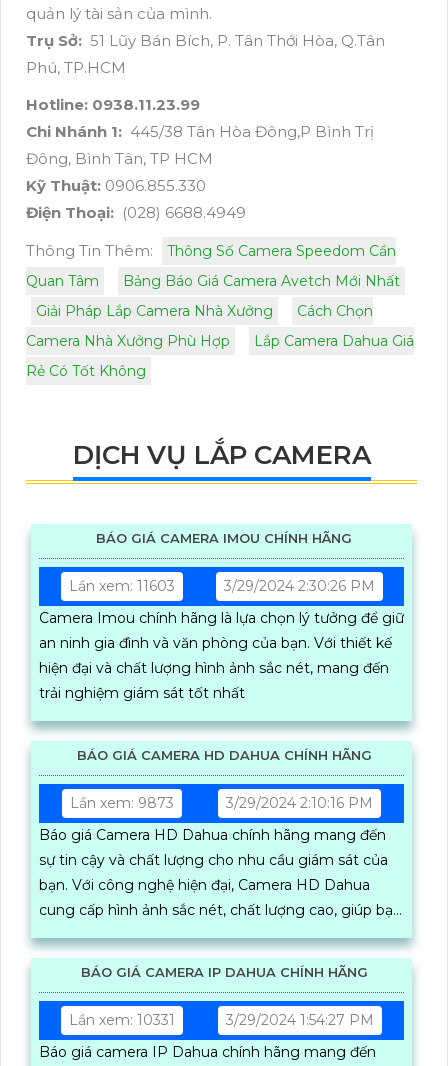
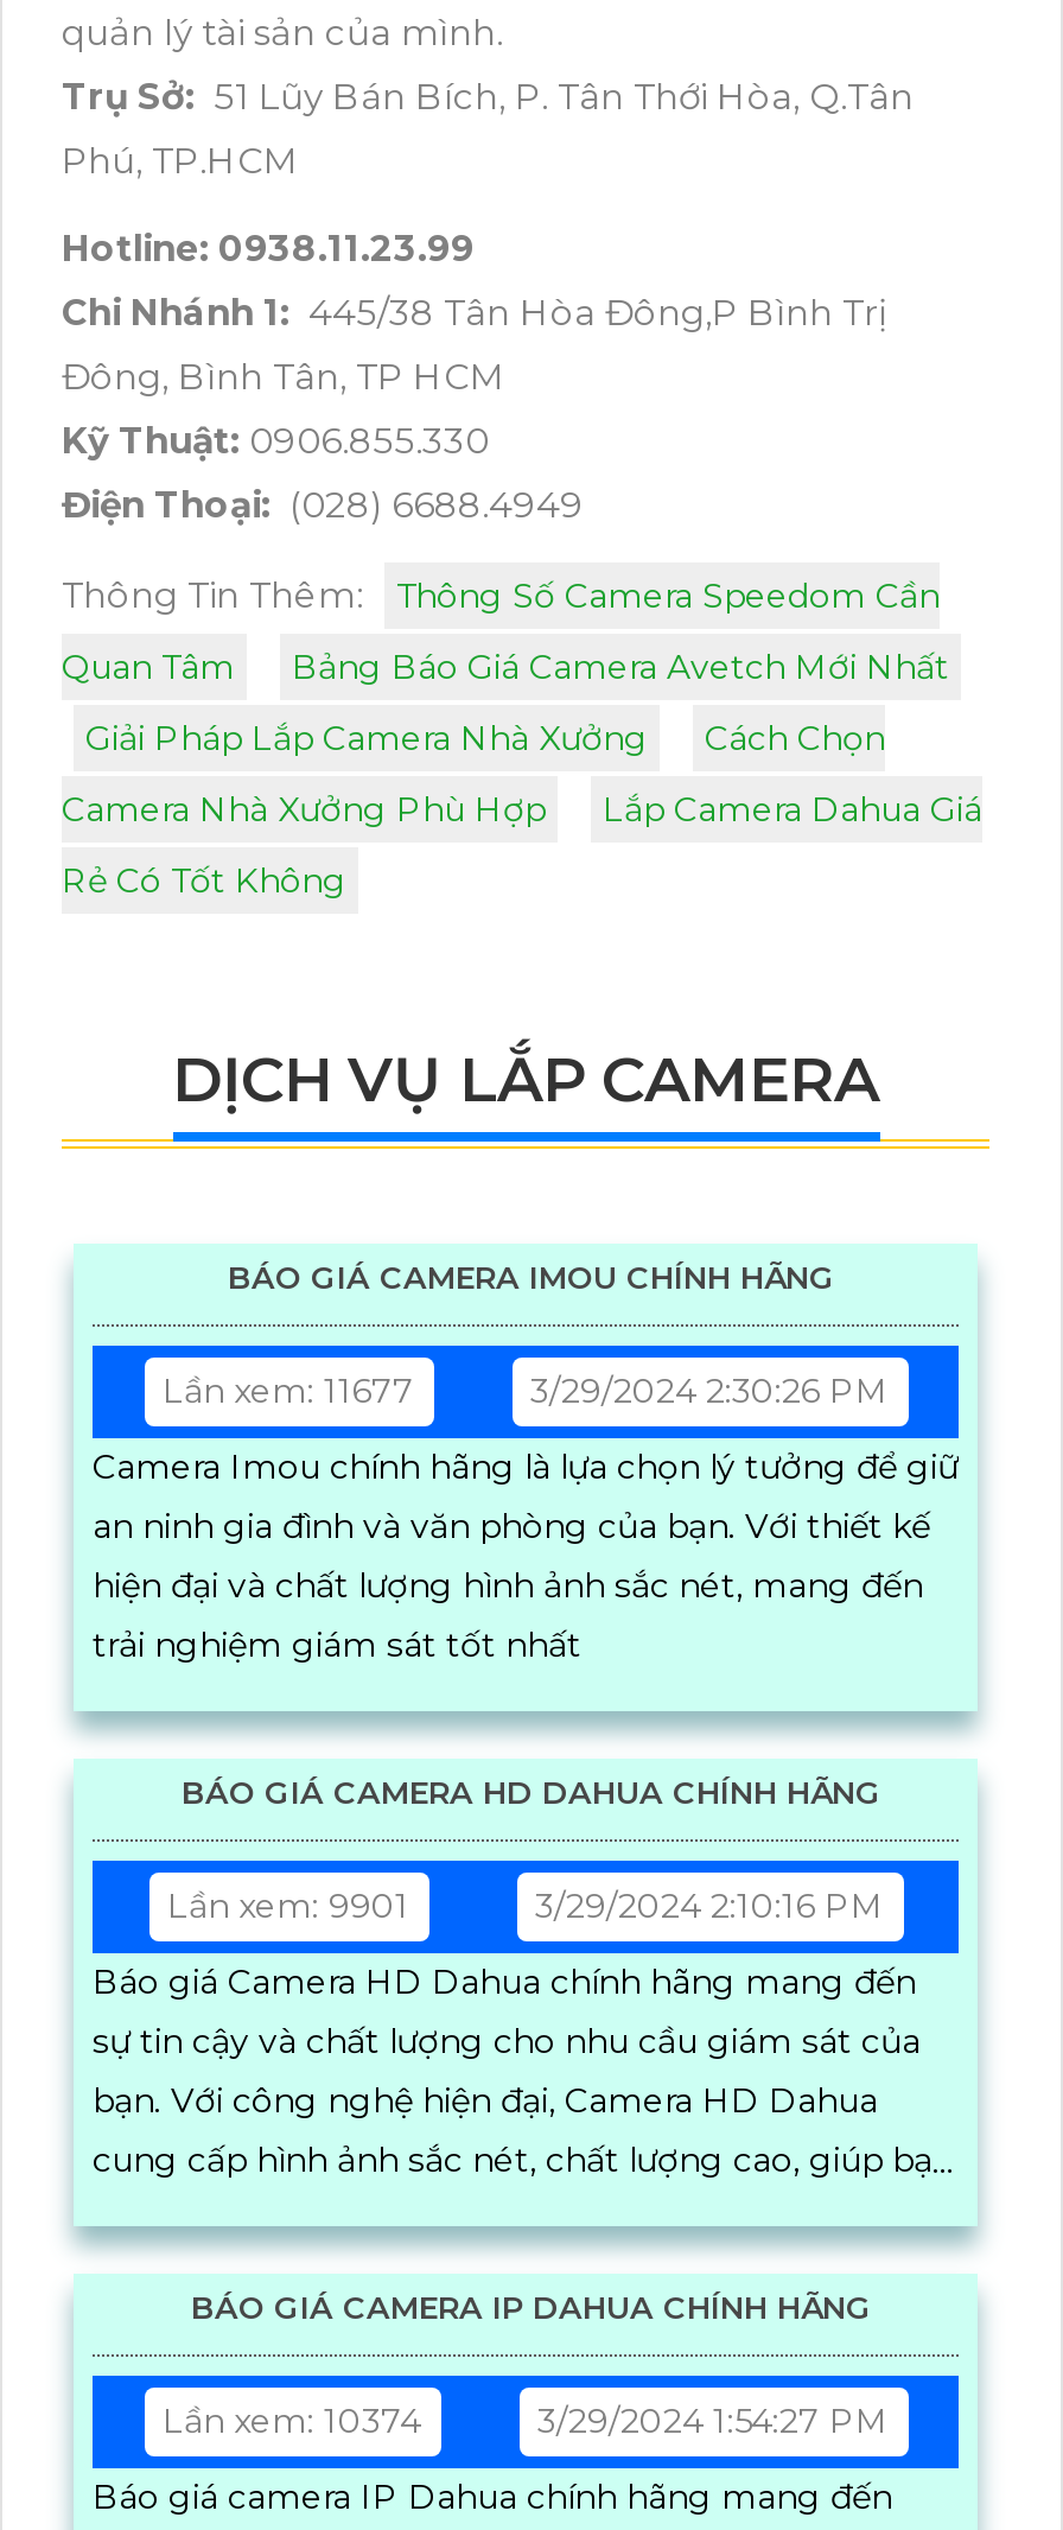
- Lần xem: 11603
+ Lần xem: 11677

- Lần xem: 9873
+ Lần xem: 9901

- Lần xem: 10331
+ Lần xem: 10374
